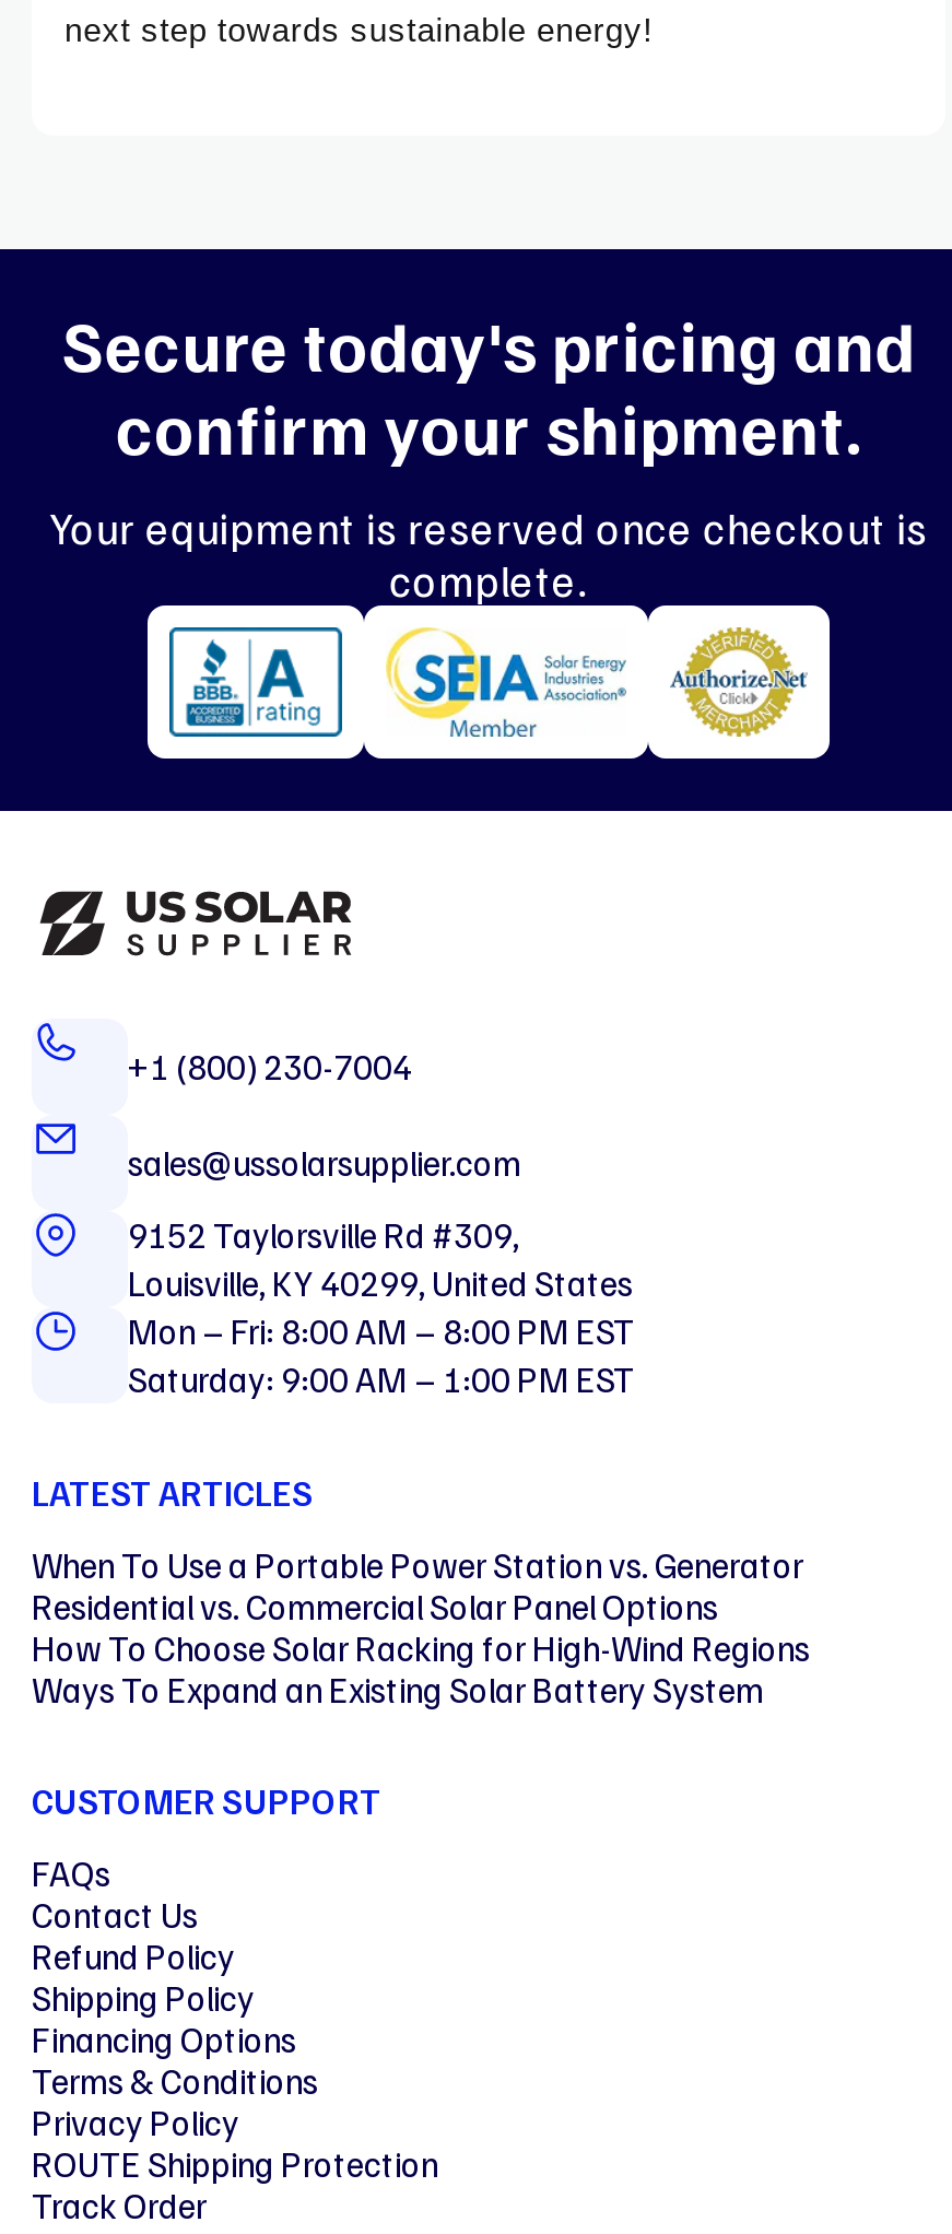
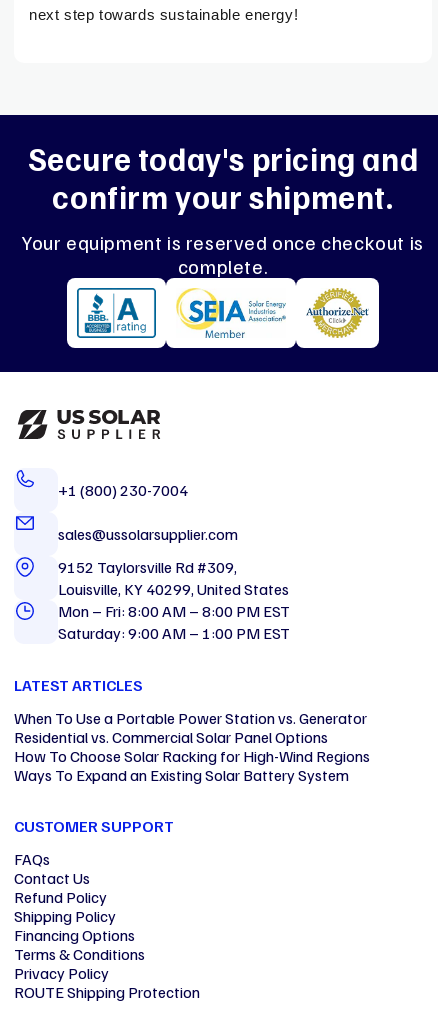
- Track Order
